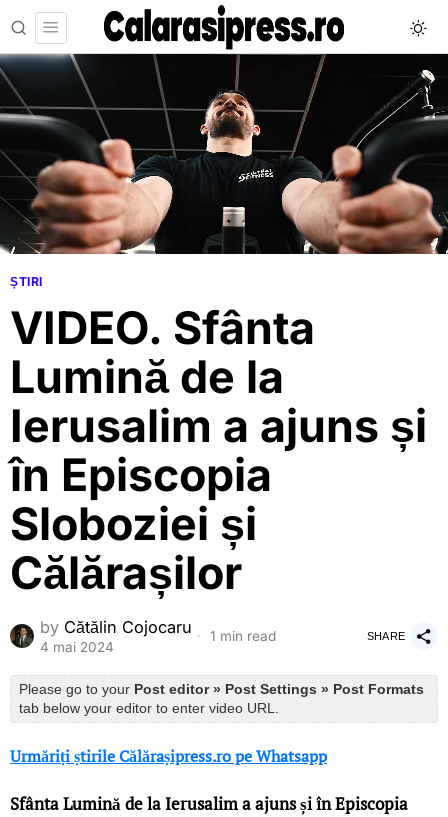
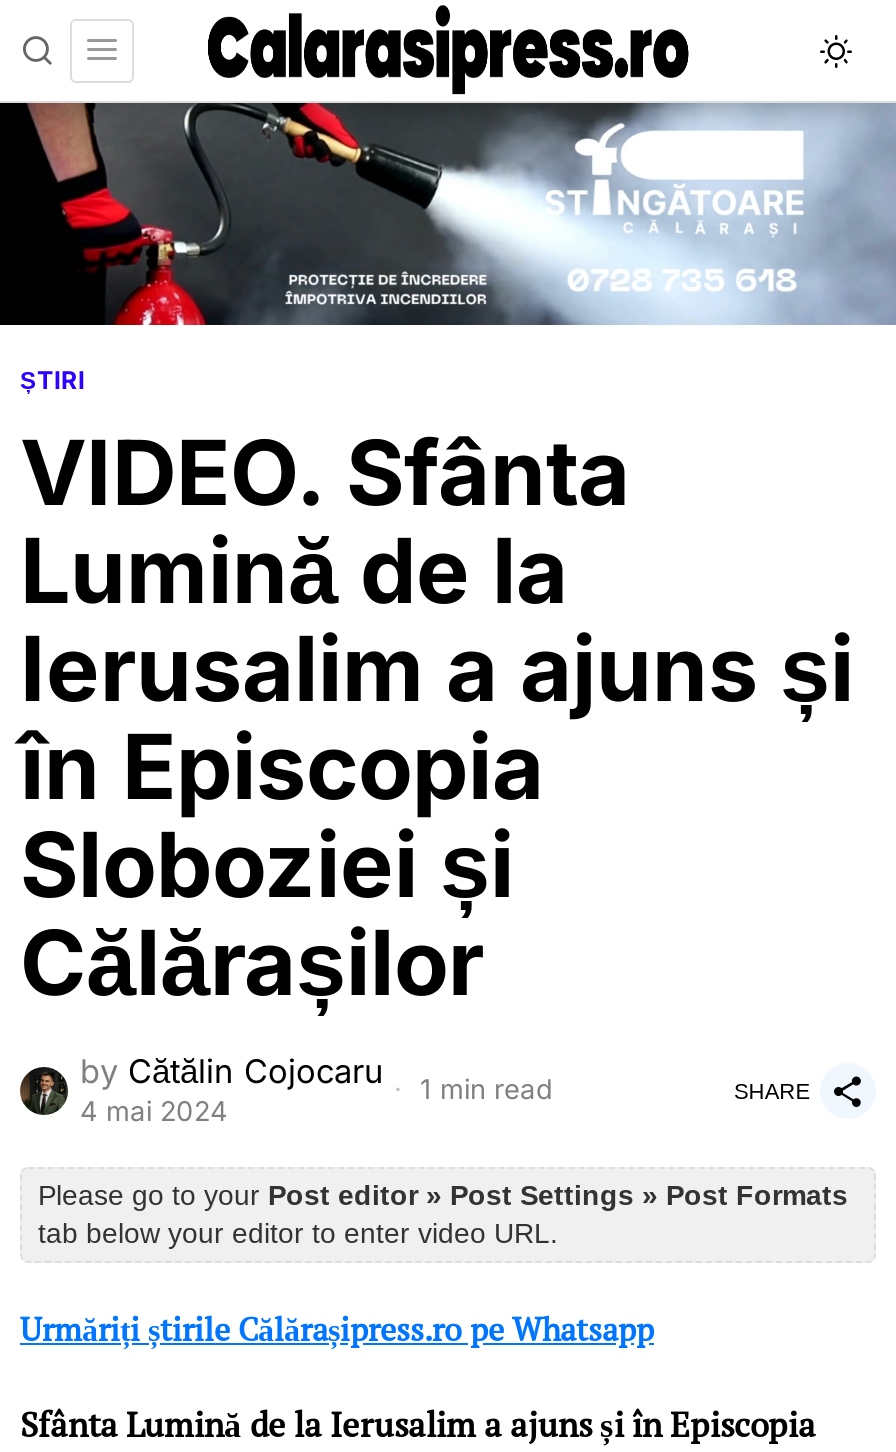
- [image]
+ [image]
